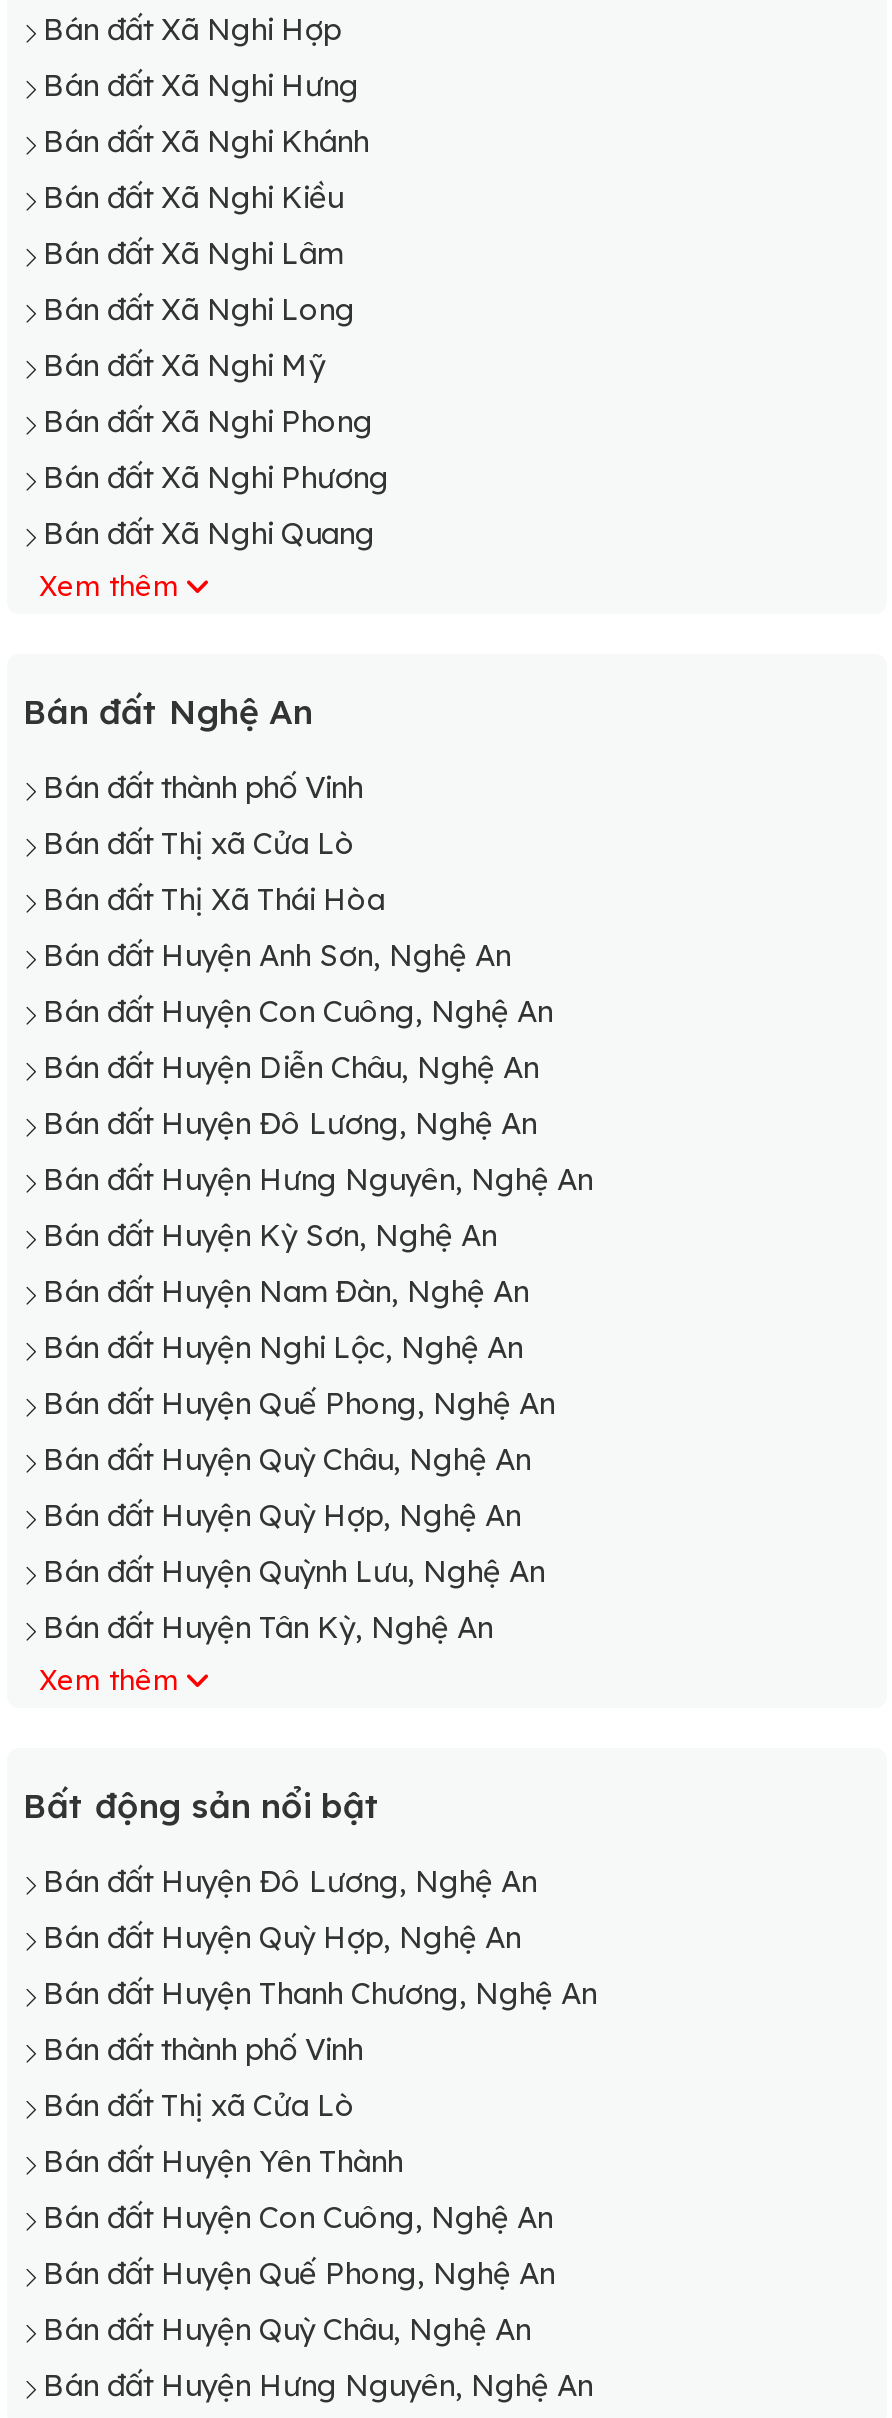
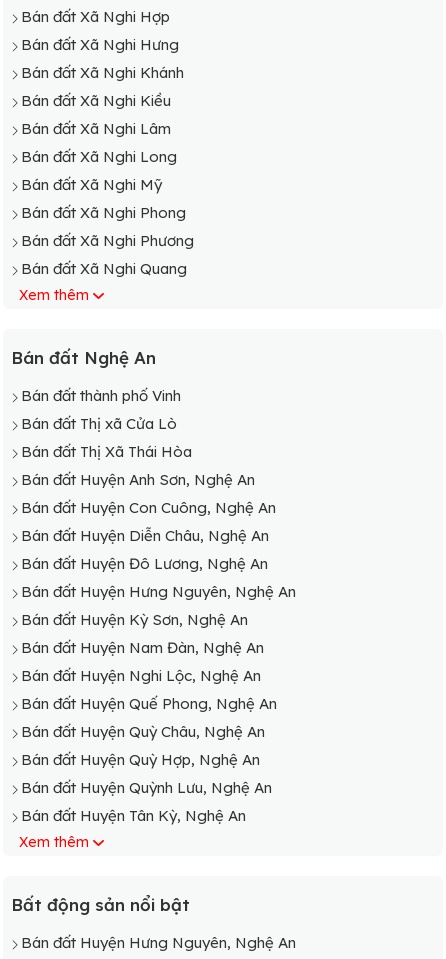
- Bán đất Huyện Đô Lương, Nghệ An
- Bán đất Huyện Quỳ Hợp, Nghệ An
- Bán đất Huyện Thanh Chương, Nghệ An
- Bán đất thành phố Vinh
- Bán đất Thị xã Cửa Lò
- Bán đất Huyện Yên Thành
- Bán đất Huyện Con Cuông, Nghệ An
- Bán đất Huyện Quế Phong, Nghệ An
- Bán đất Huyện Quỳ Châu, Nghệ An
